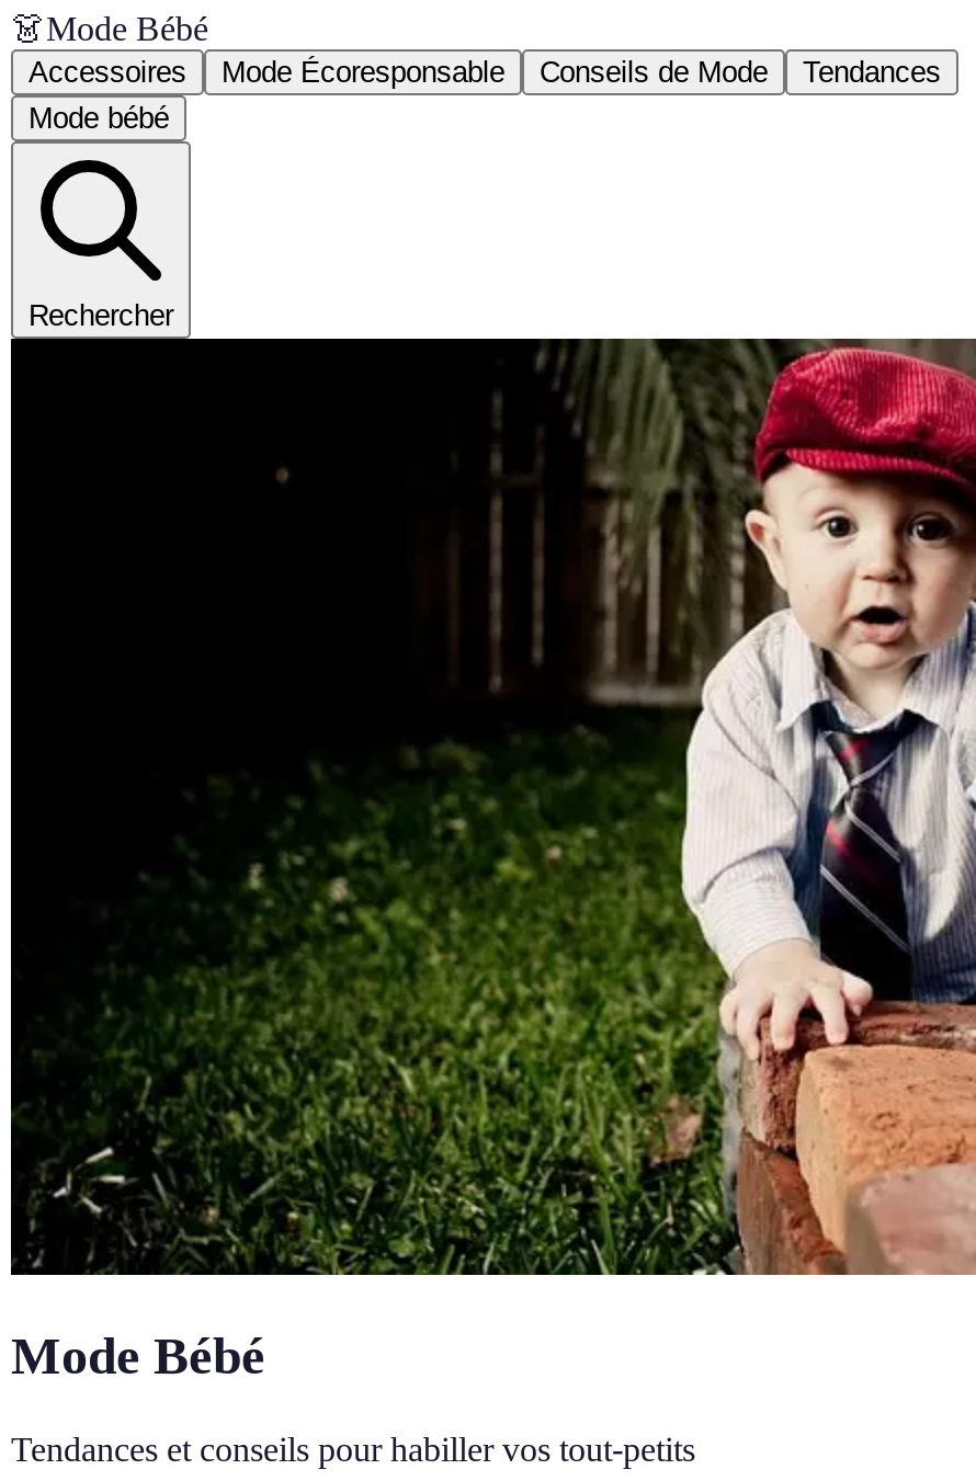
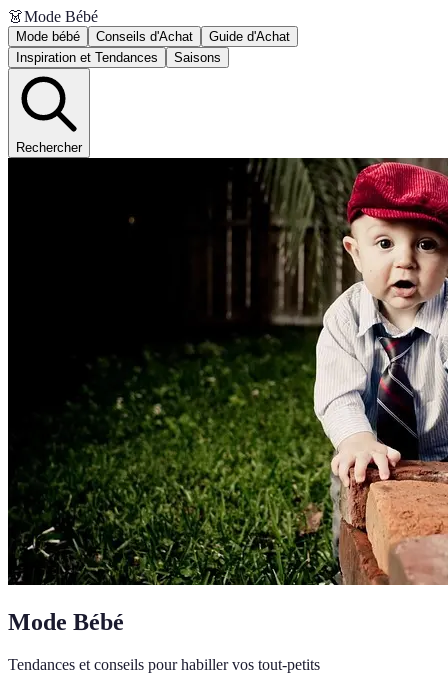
- Accessoires
- Mode Écoresponsable
- Conseils de Mode
- Tendances

moved up: Mode bébé

+ Conseils d'Achat
+ Guide d'Achat
+ Inspiration et Tendances
+ Saisons
